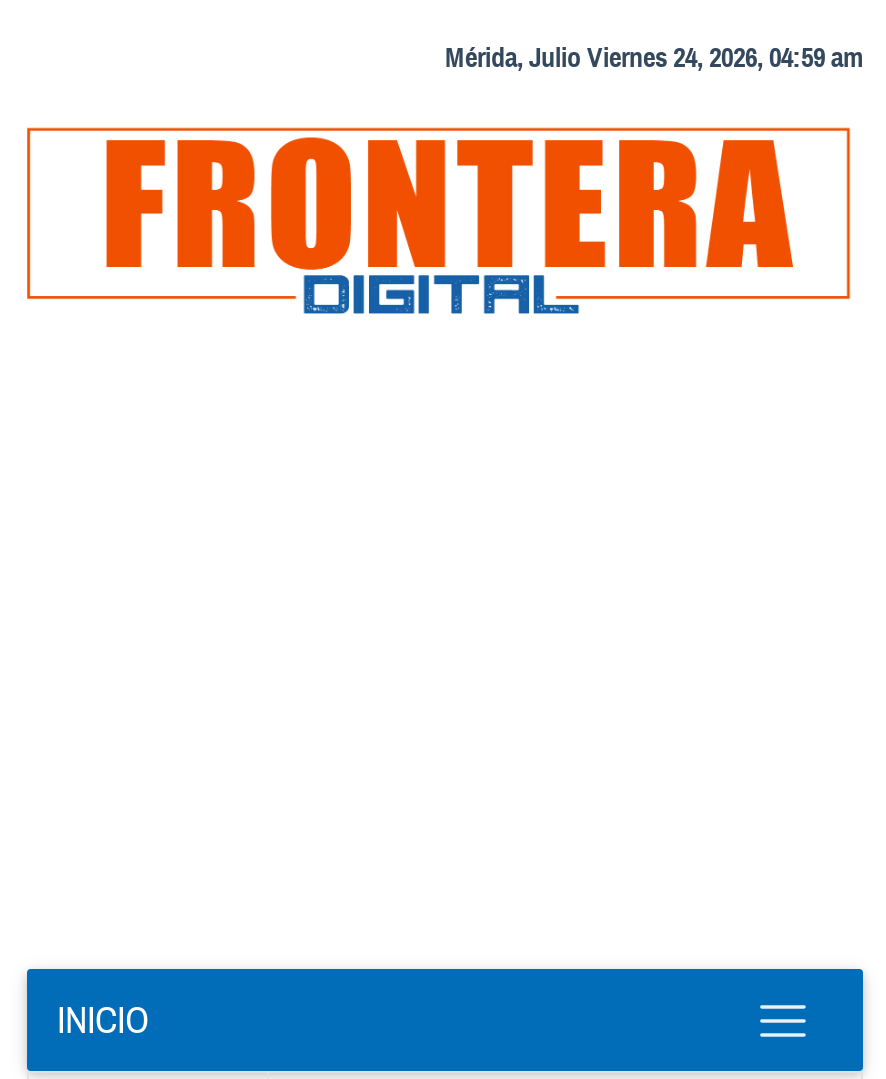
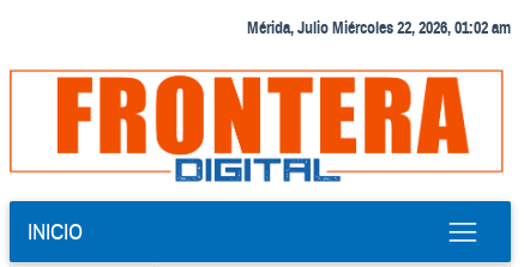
- Mérida, Julio Viernes 24, 2026, 04:59 am
+ Mérida, Julio Miércoles 22, 2026, 01:02 am
